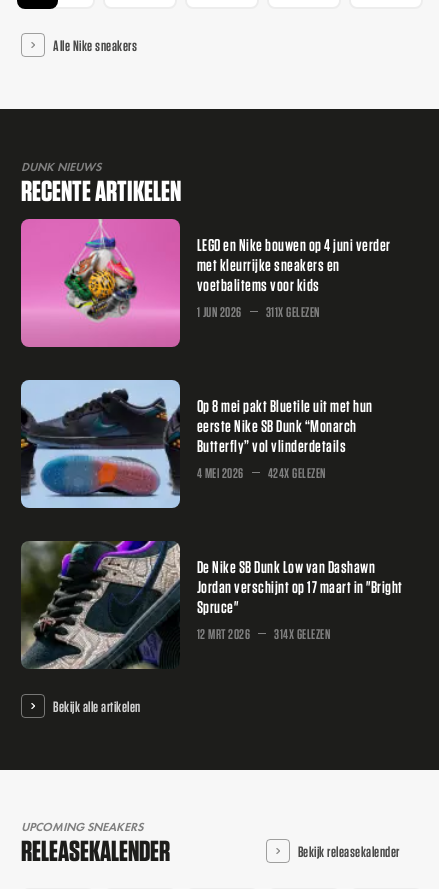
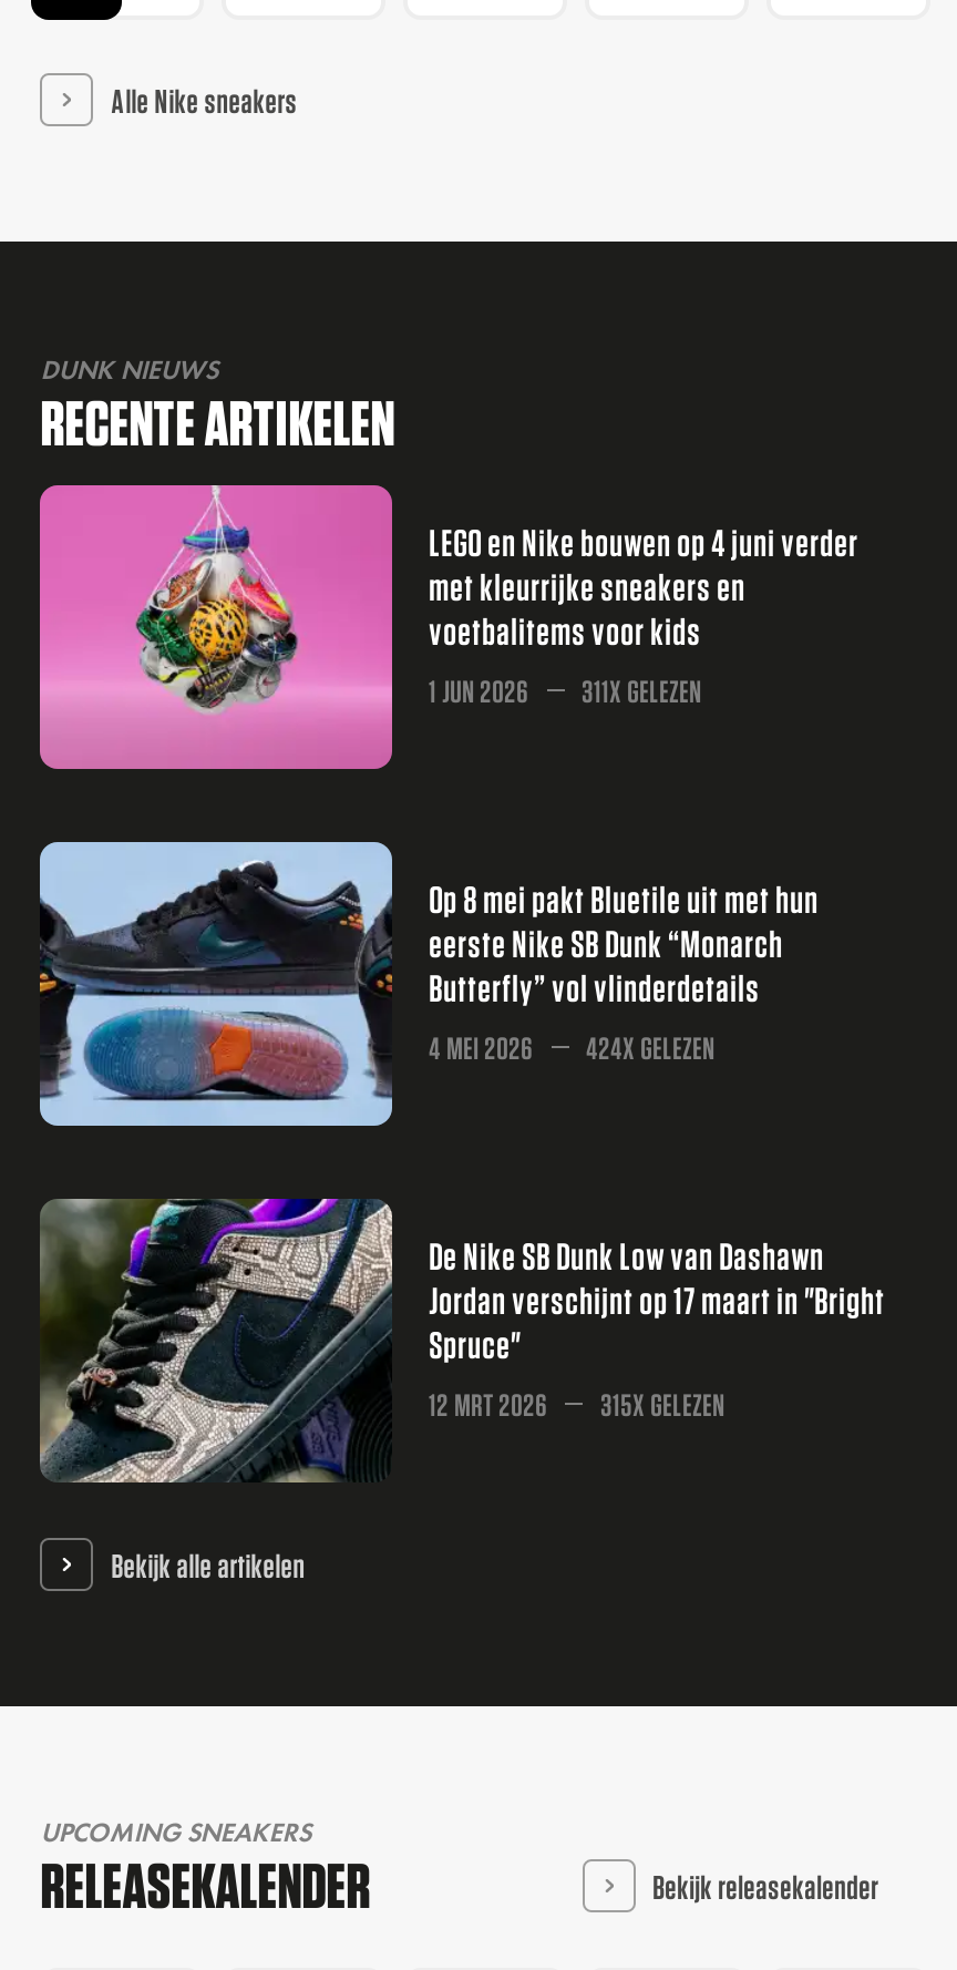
- 12 MRT 2026 314X GELEZEN
+ 12 MRT 2026 315X GELEZEN
